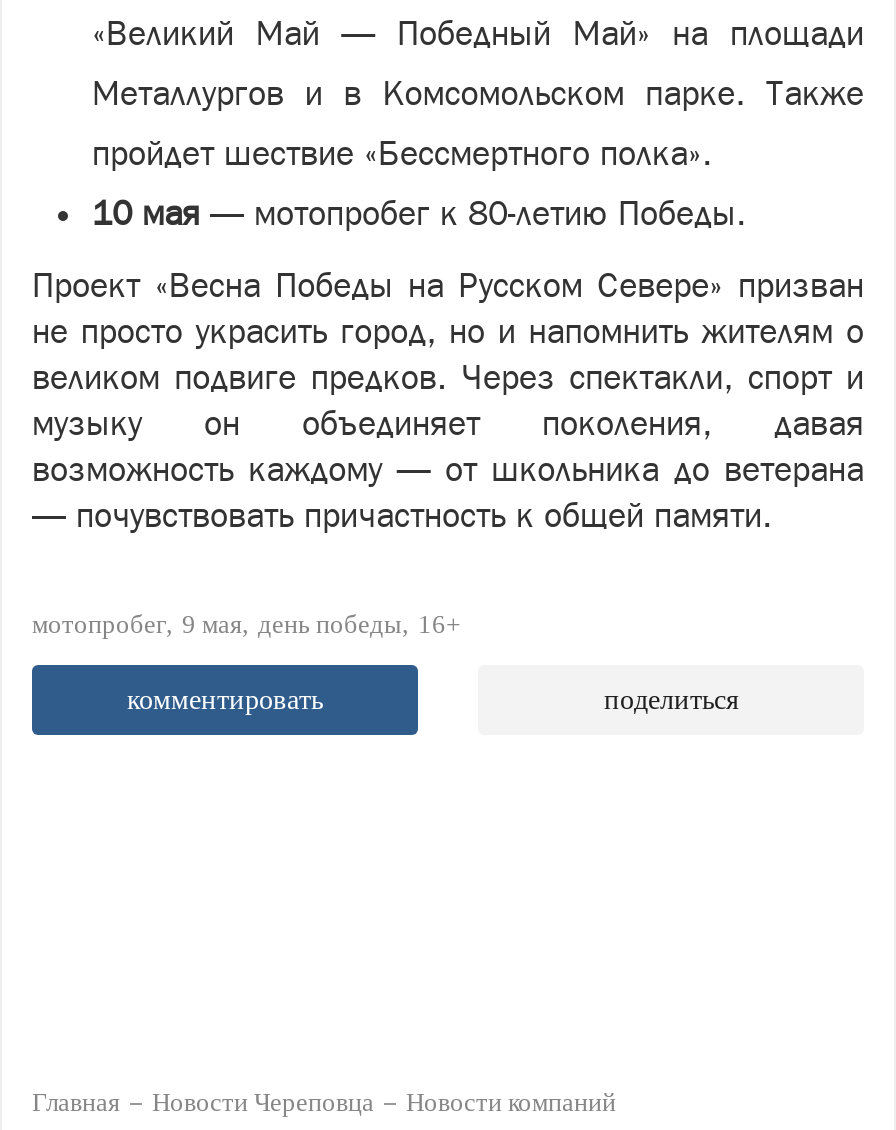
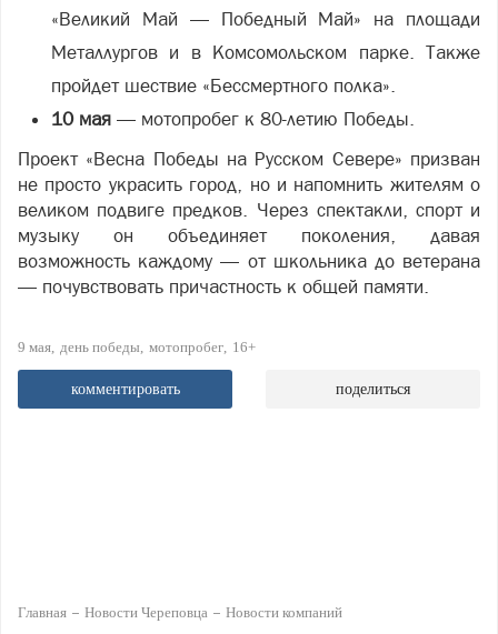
- мотопробег 9 мая день победы 16+
+ 9 мая день победы мотопробег 16+
